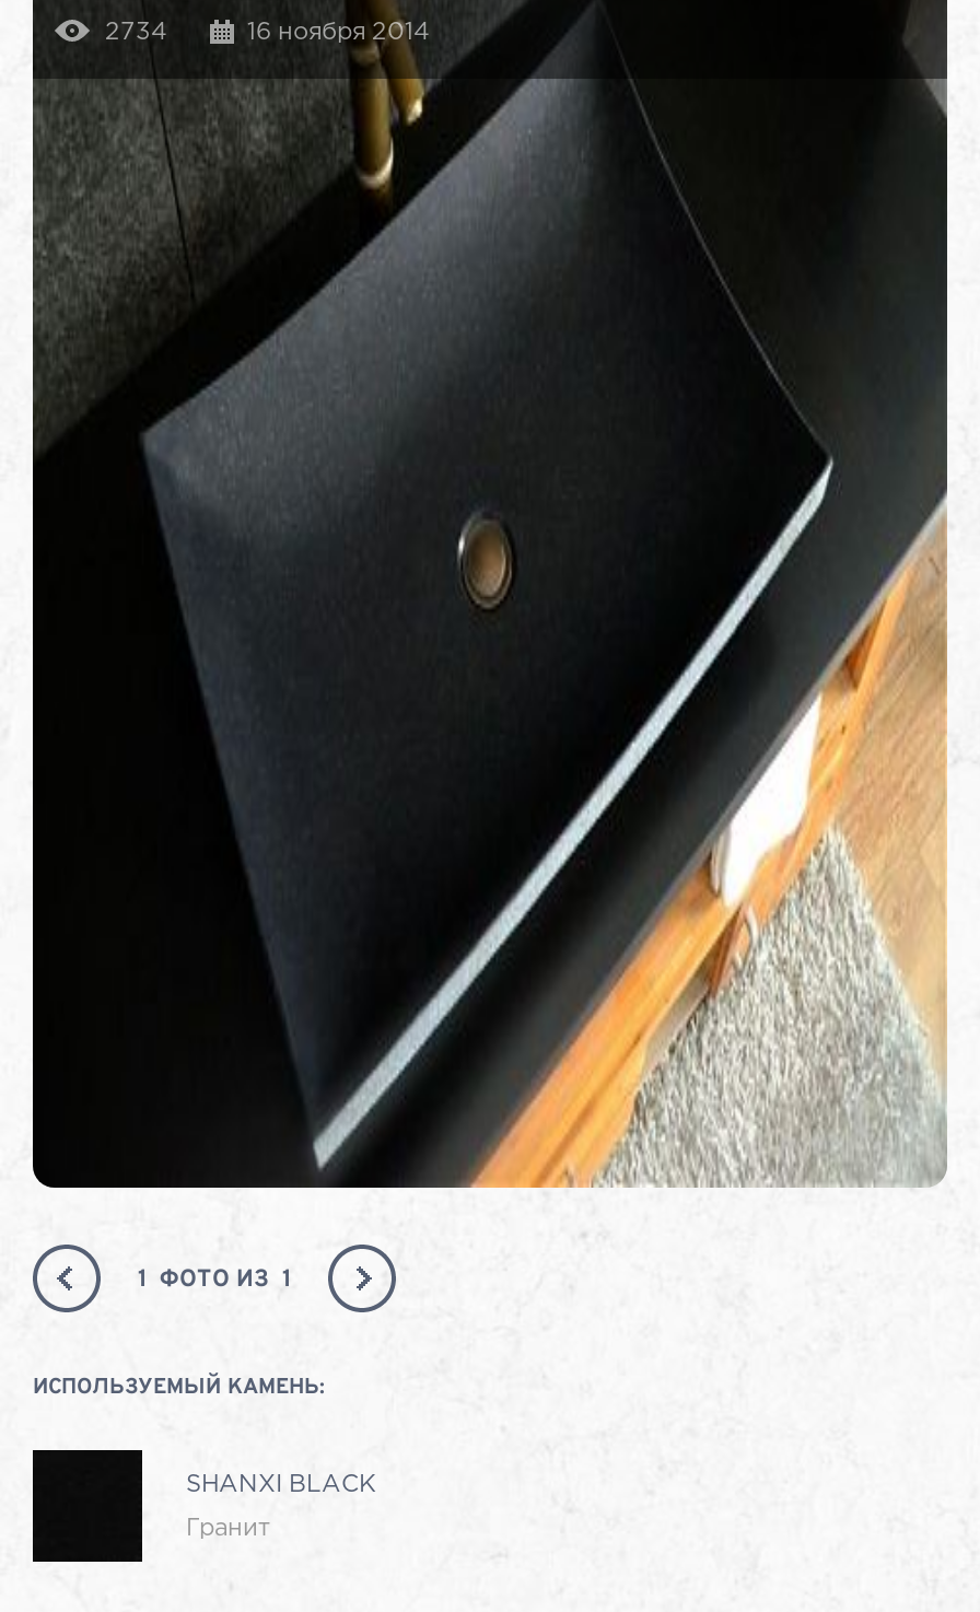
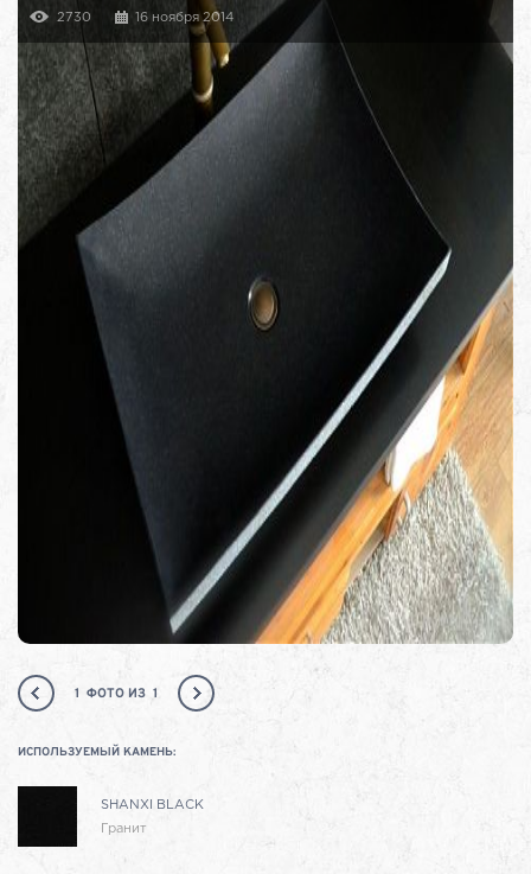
- 2734
+ 2730
